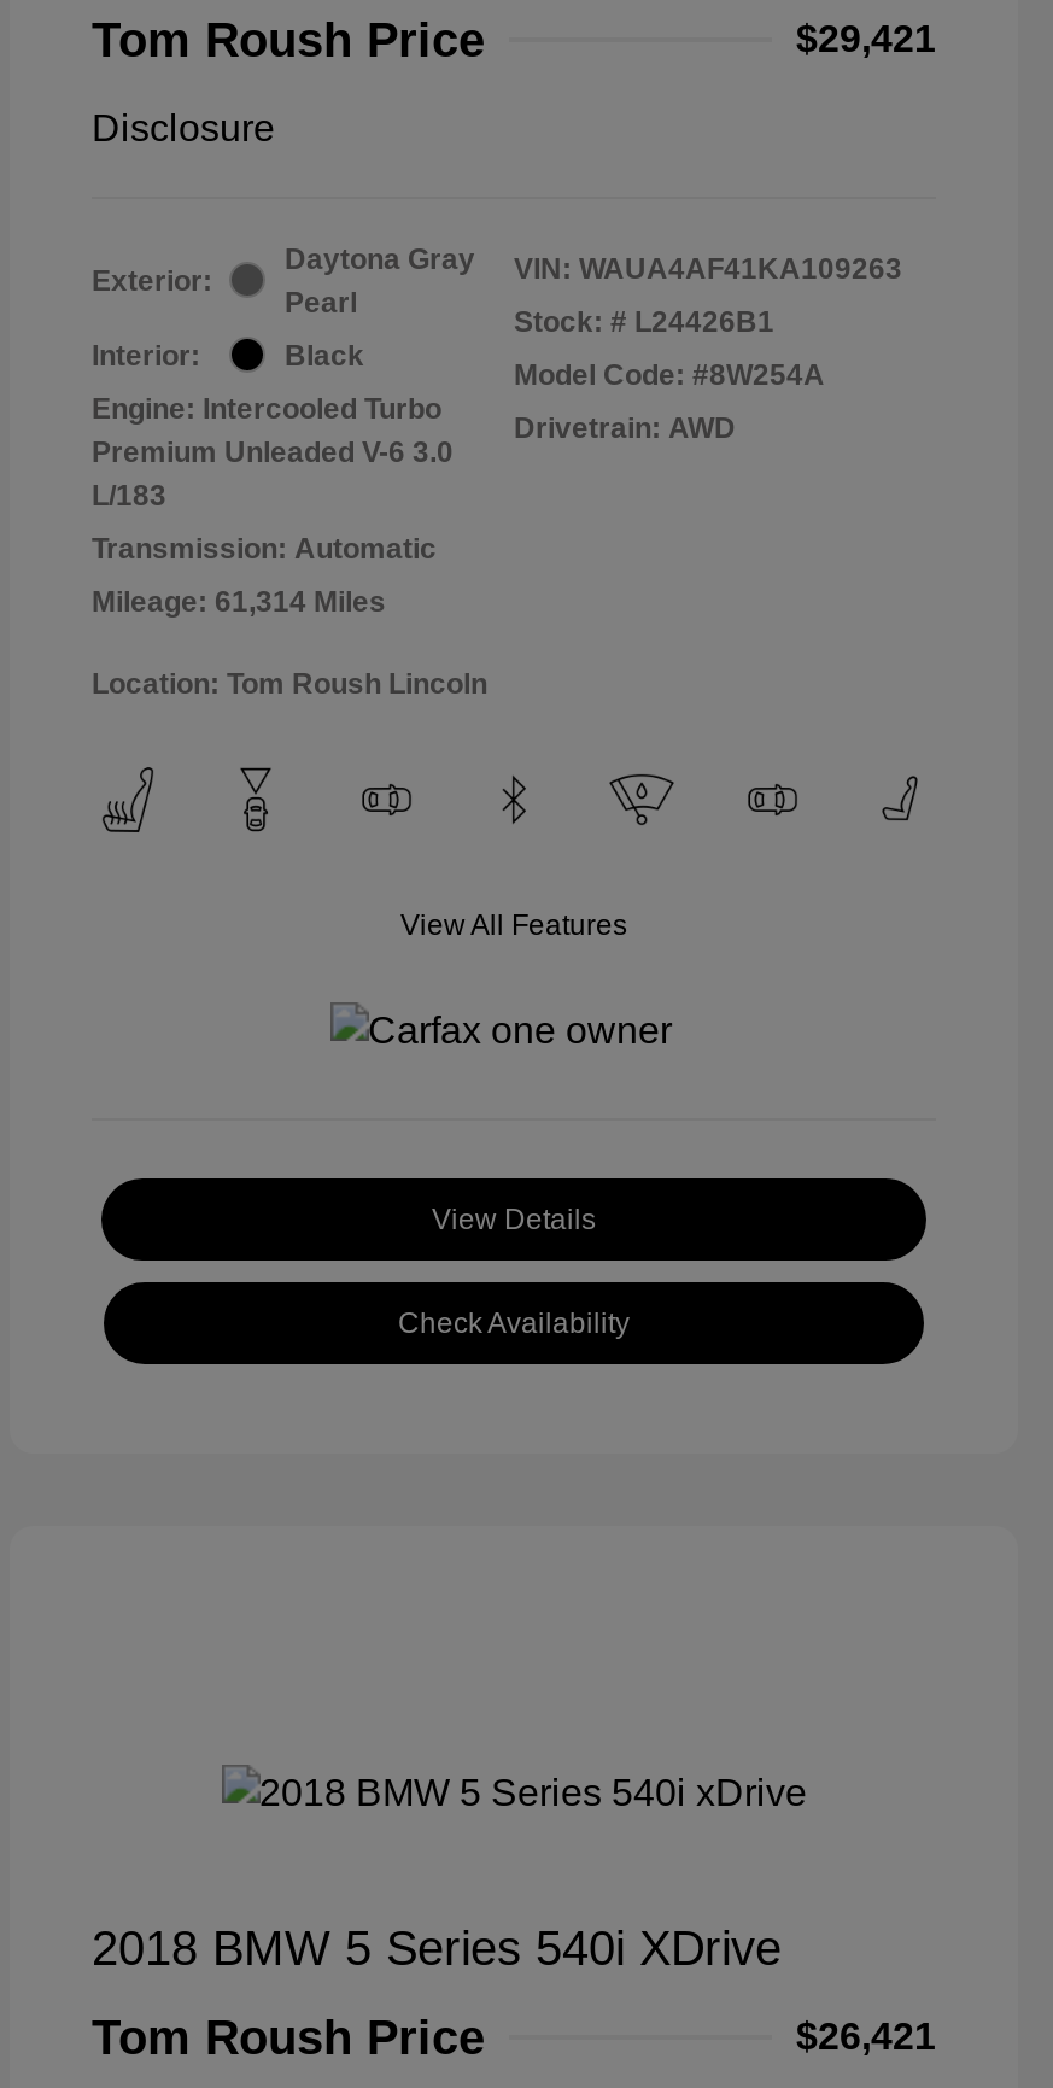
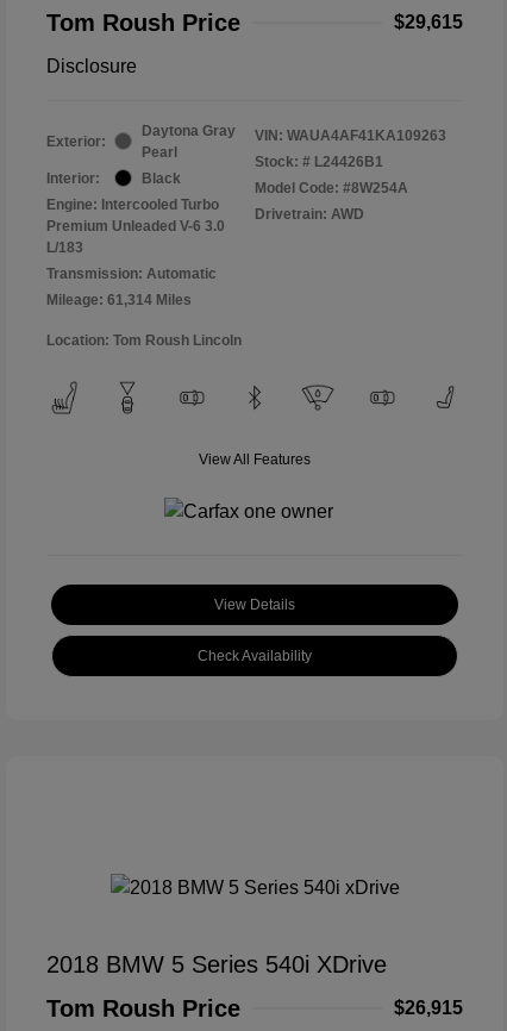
- $29,421
+ $29,615

- $26,421
+ $26,915
